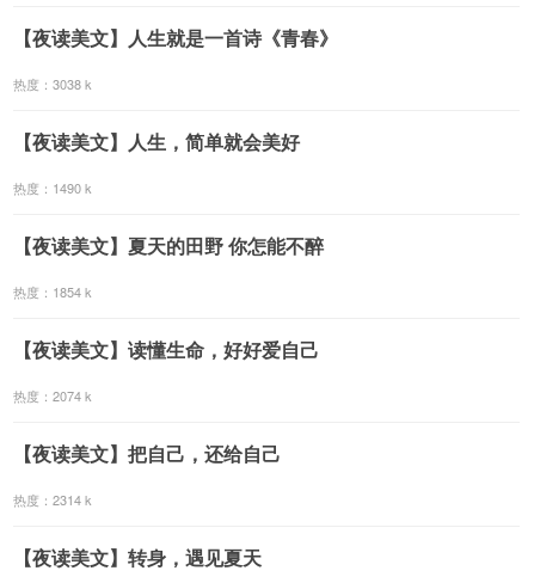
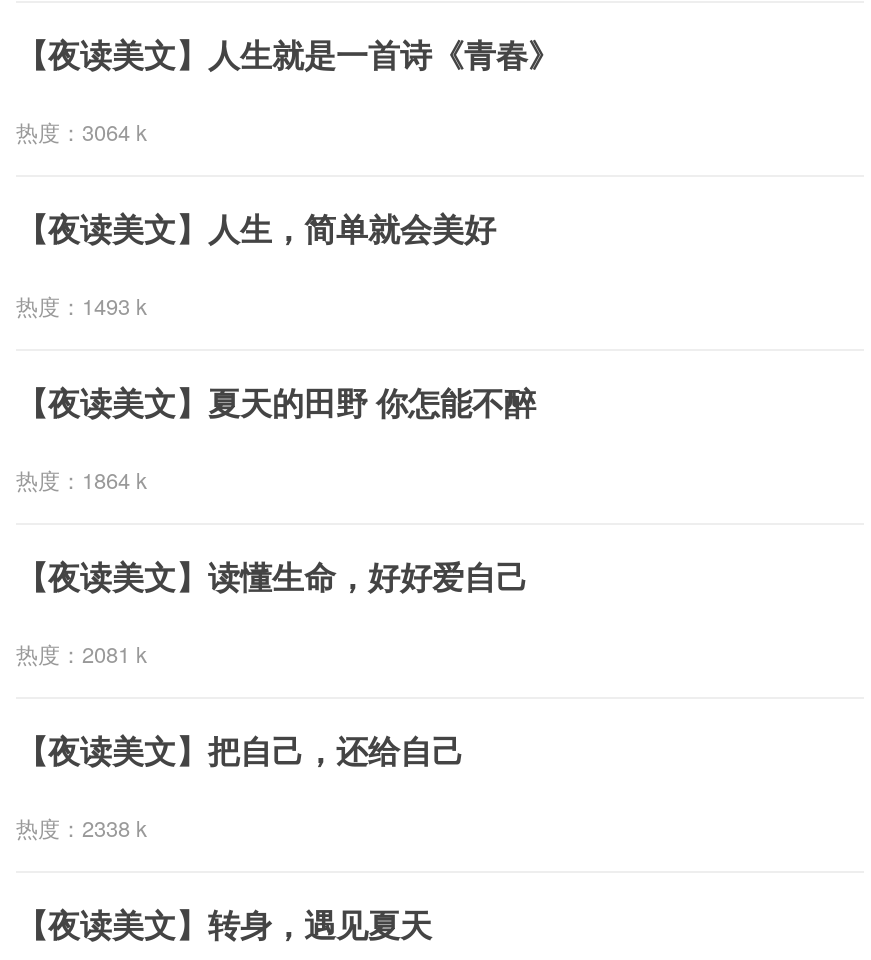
- 热度：3038 k
+ 热度：3064 k

- 热度：1490 k
+ 热度：1493 k

- 热度：1854 k
+ 热度：1864 k

- 热度：2074 k
+ 热度：2081 k

- 热度：2314 k
+ 热度：2338 k
